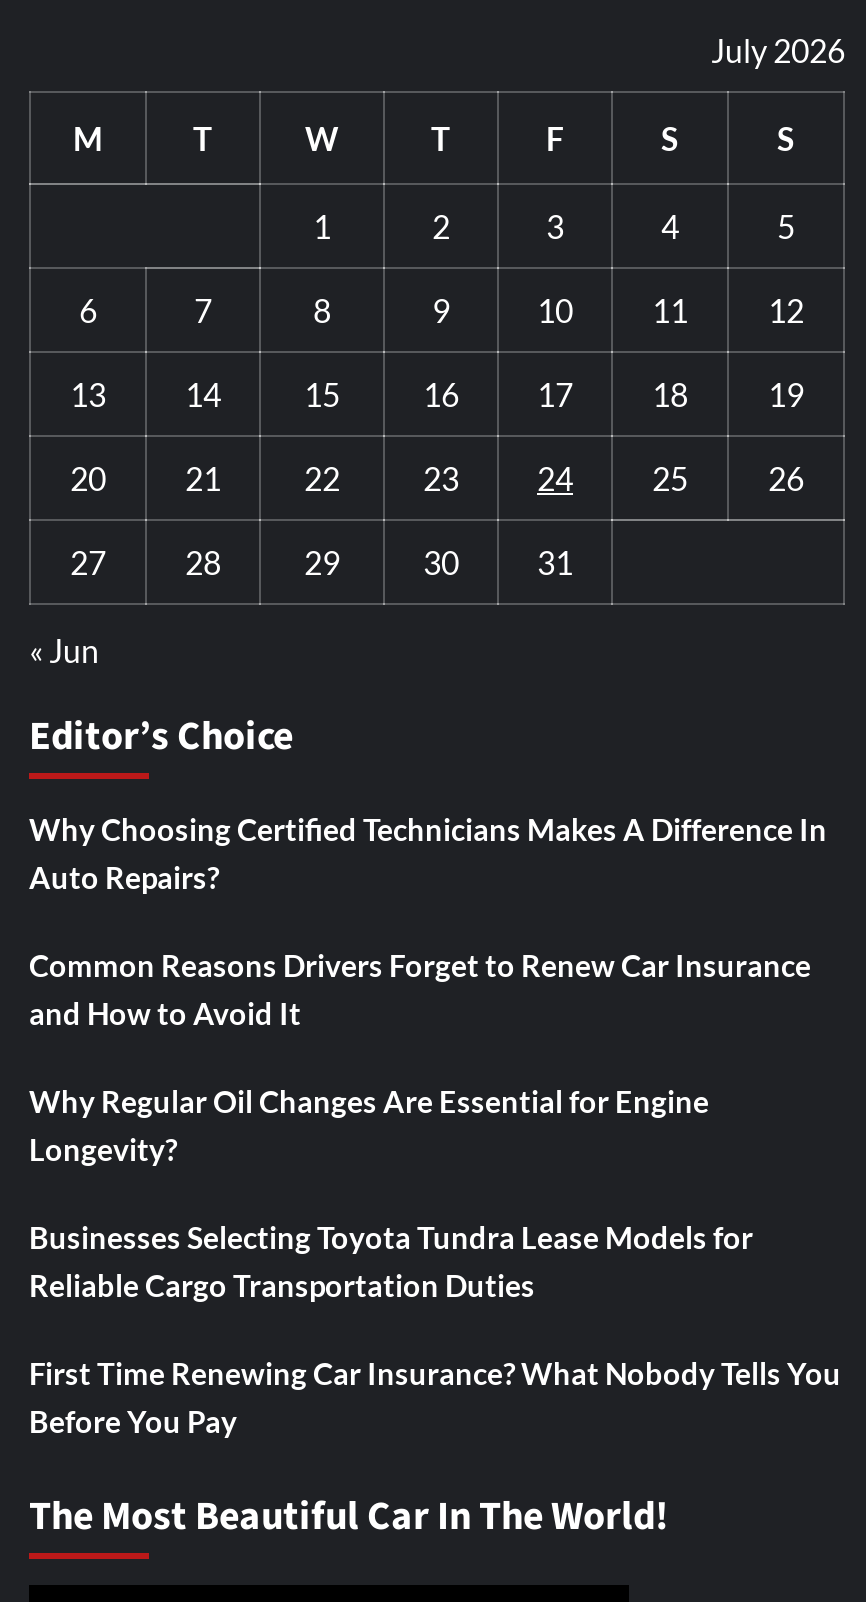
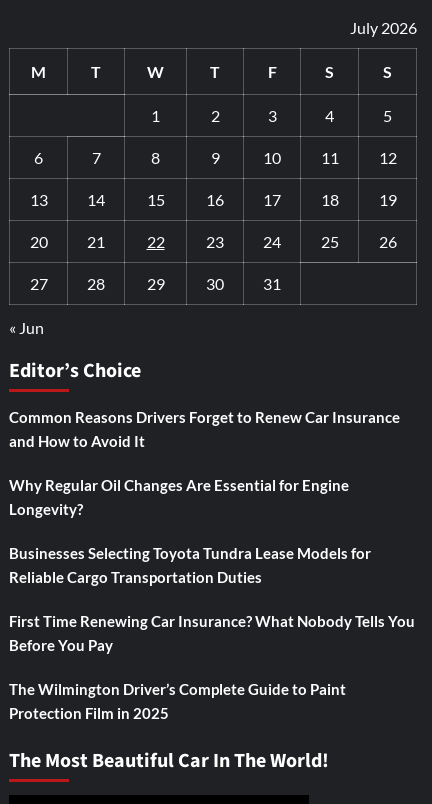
- Why Choosing Certified Technicians Makes A Difference In
- Auto Repairs?

moved up: Common Reasons Drivers Forget to Renew Car Insurance | and How to Avoid It | Why Regular Oil Changes Are Essential for Engine | Longevity? | Businesses Selecting Toyota Tundra Lease Models for | Reliable Cargo Transportation Duties | First Time Renewing Car Insurance? What Nobody Tells You | Before You Pay

+ The Wilmington Driver’s Complete Guide to Paint
+ Protection Film in 2025
